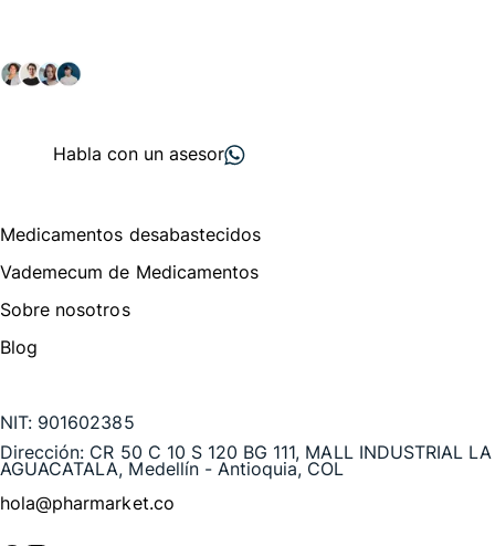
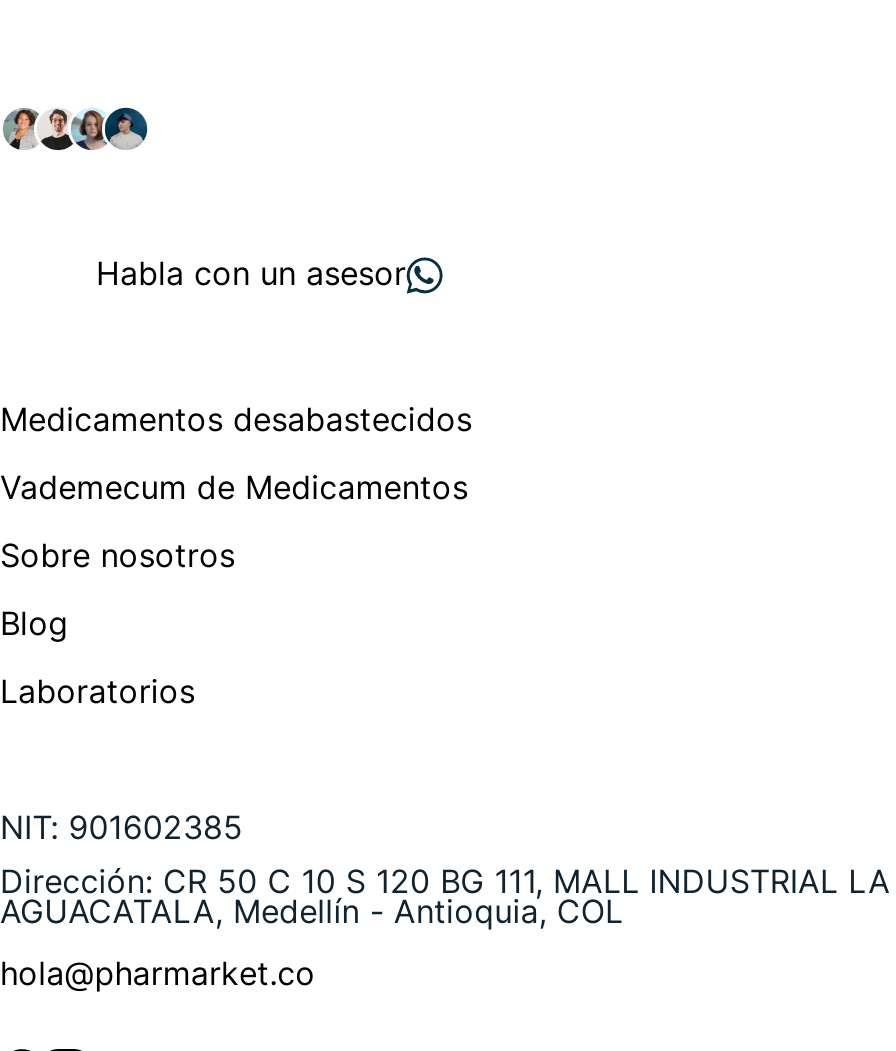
+ Laboratorios
